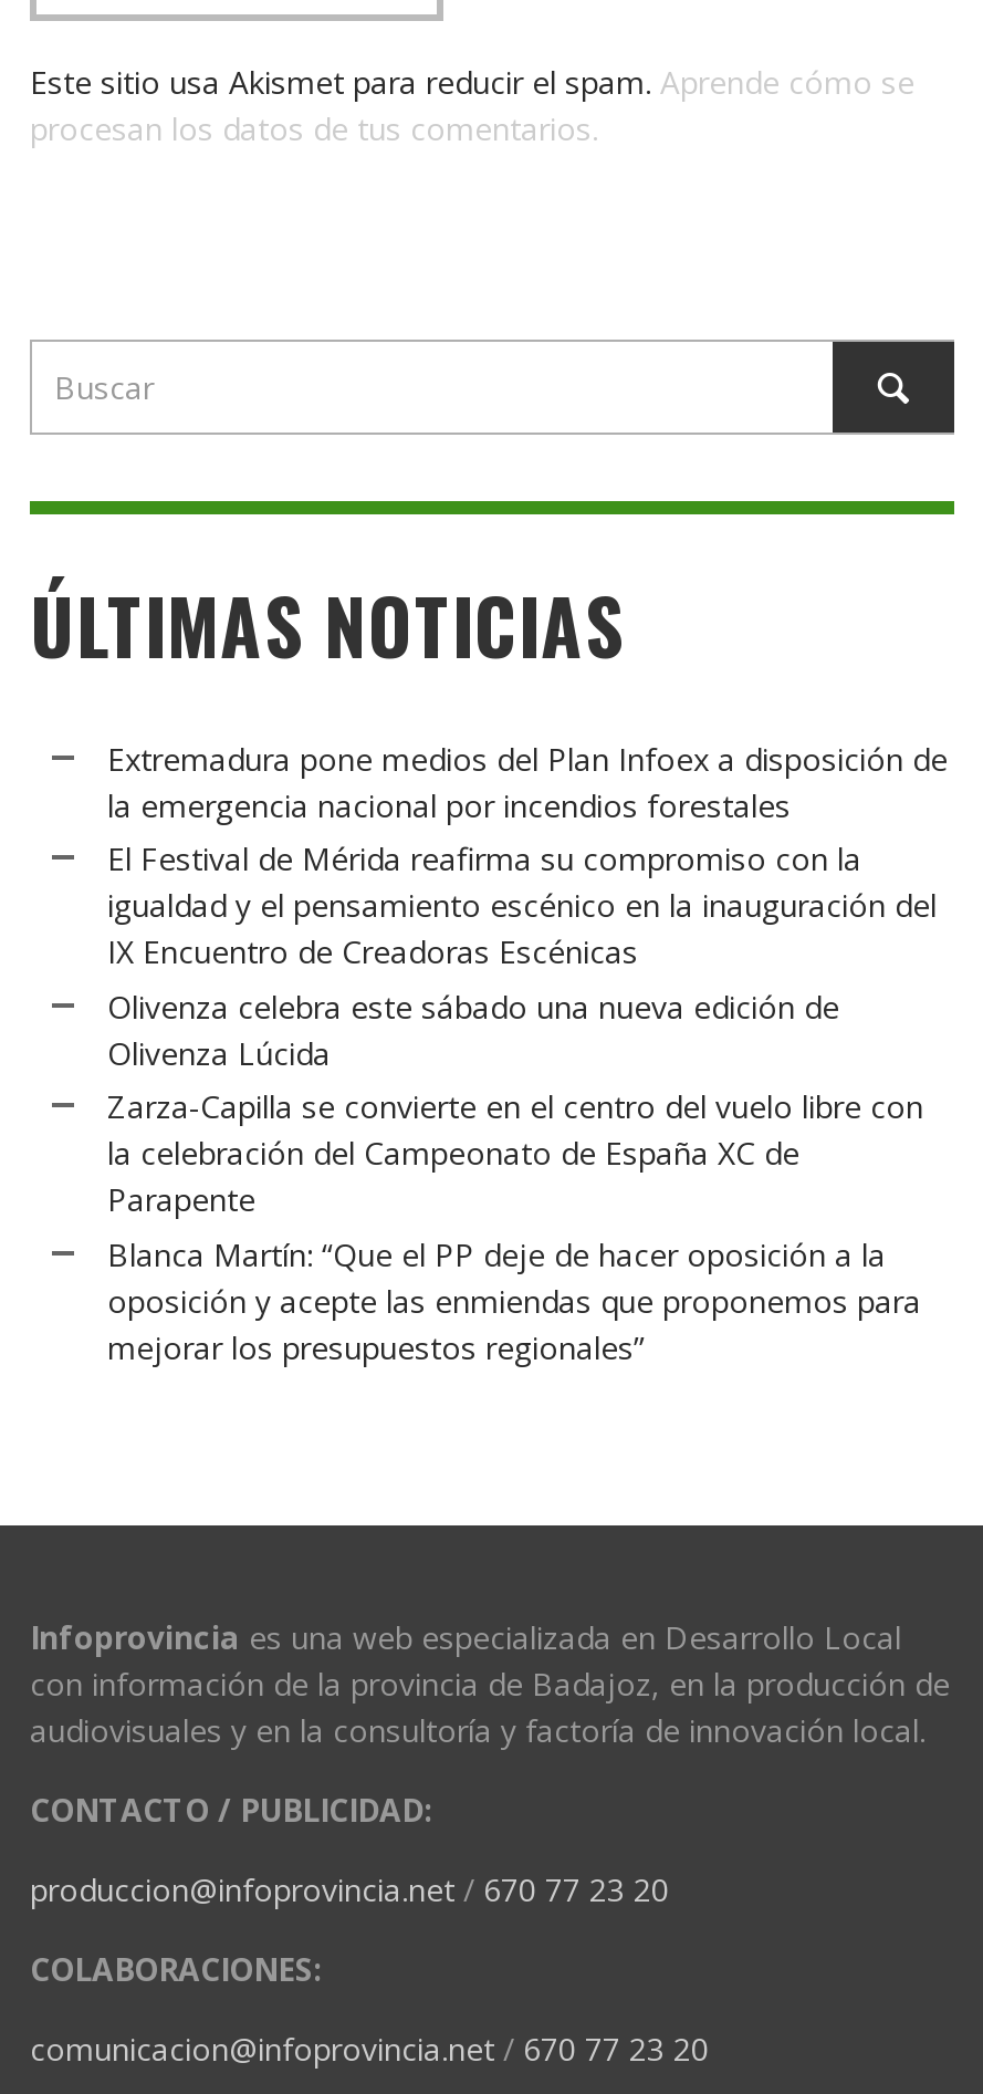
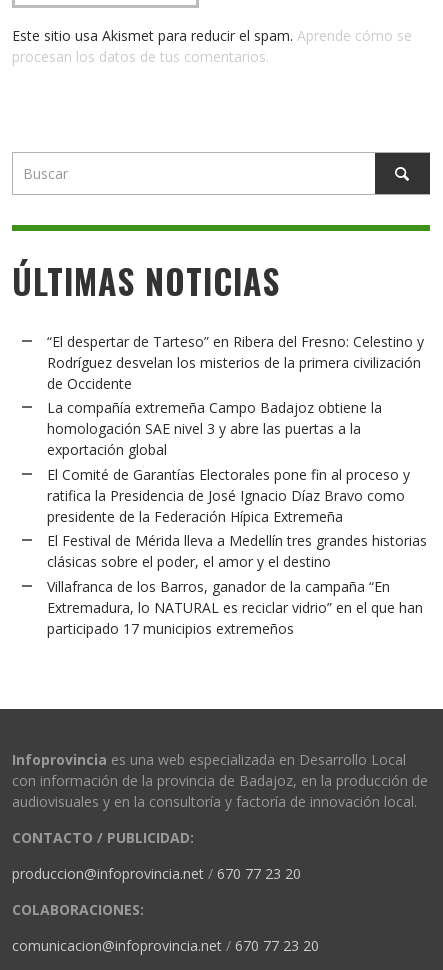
- Extremadura pone medios del Plan Infoex a disposición de
- la emergencia nacional por incendios forestales
- El Festival de Mérida reafirma su compromiso con la
- igualdad y el pensamiento escénico en la inauguración del
- IX Encuentro de Creadoras Escénicas
- Olivenza celebra este sábado una nueva edición de
- Olivenza Lúcida
- Zarza-Capilla se convierte en el centro del vuelo libre con
- la celebración del Campeonato de España XC de
- Parapente
- Blanca Martín: “Que el PP deje de hacer oposición a la
- oposición y acepte las enmiendas que proponemos para
- mejorar los presupuestos regionales”
+ “El despertar de Tarteso” en Ribera del Fresno: Celestino y
+ Rodríguez desvelan los misterios de la primera civilización
+ de Occidente
+ La compañía extremeña Campo Badajoz obtiene la
+ homologación SAE nivel 3 y abre las puertas a la
+ exportación global
+ El Comité de Garantías Electorales pone fin al proceso y
+ ratifica la Presidencia de José Ignacio Díaz Bravo como
+ presidente de la Federación Hípica Extremeña
+ El Festival de Mérida lleva a Medellín tres grandes historias
+ clásicas sobre el poder, el amor y el destino
+ Villafranca de los Barros, ganador de la campaña “En
+ Extremadura, lo NATURAL es reciclar vidrio” en el que han
+ participado 17 municipios extremeños
